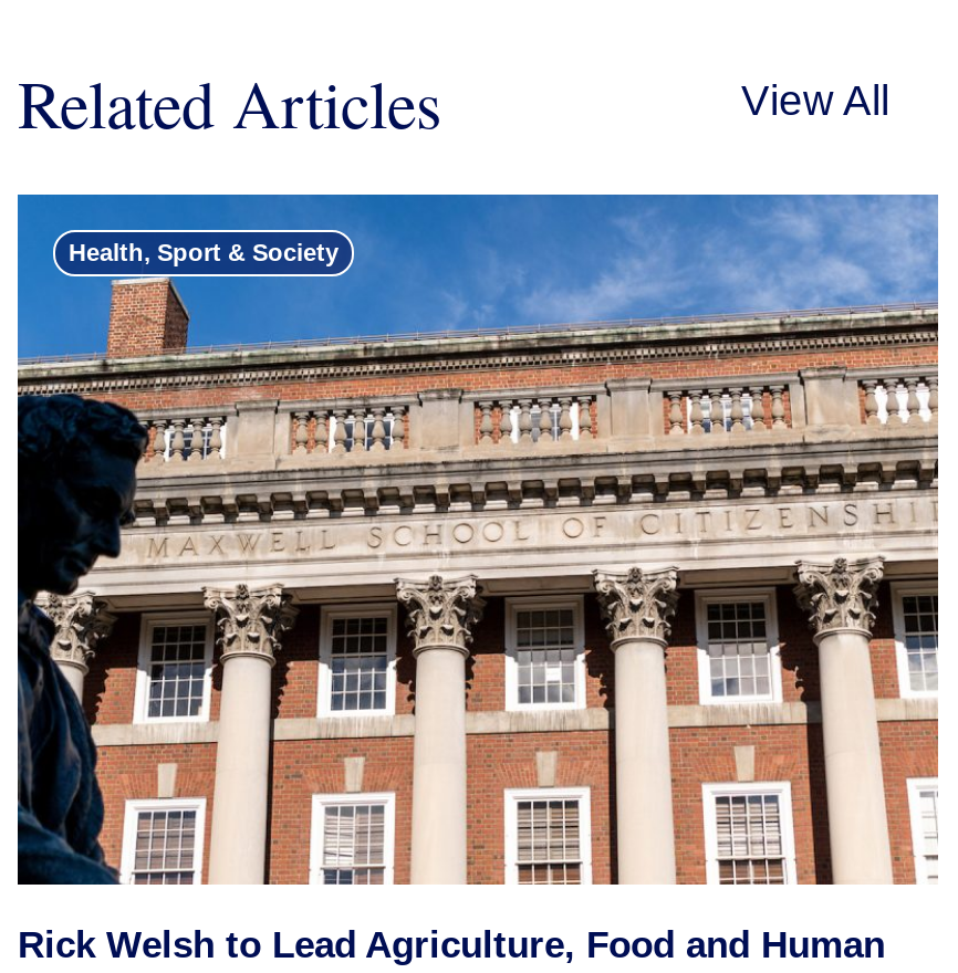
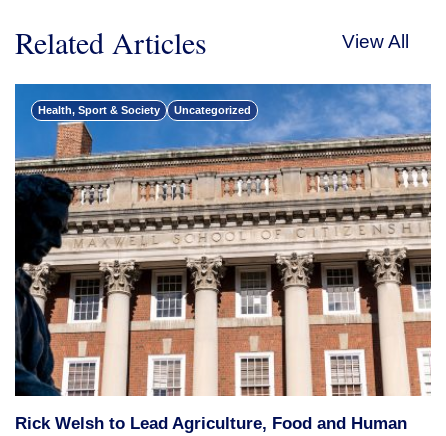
+ Uncategorized
